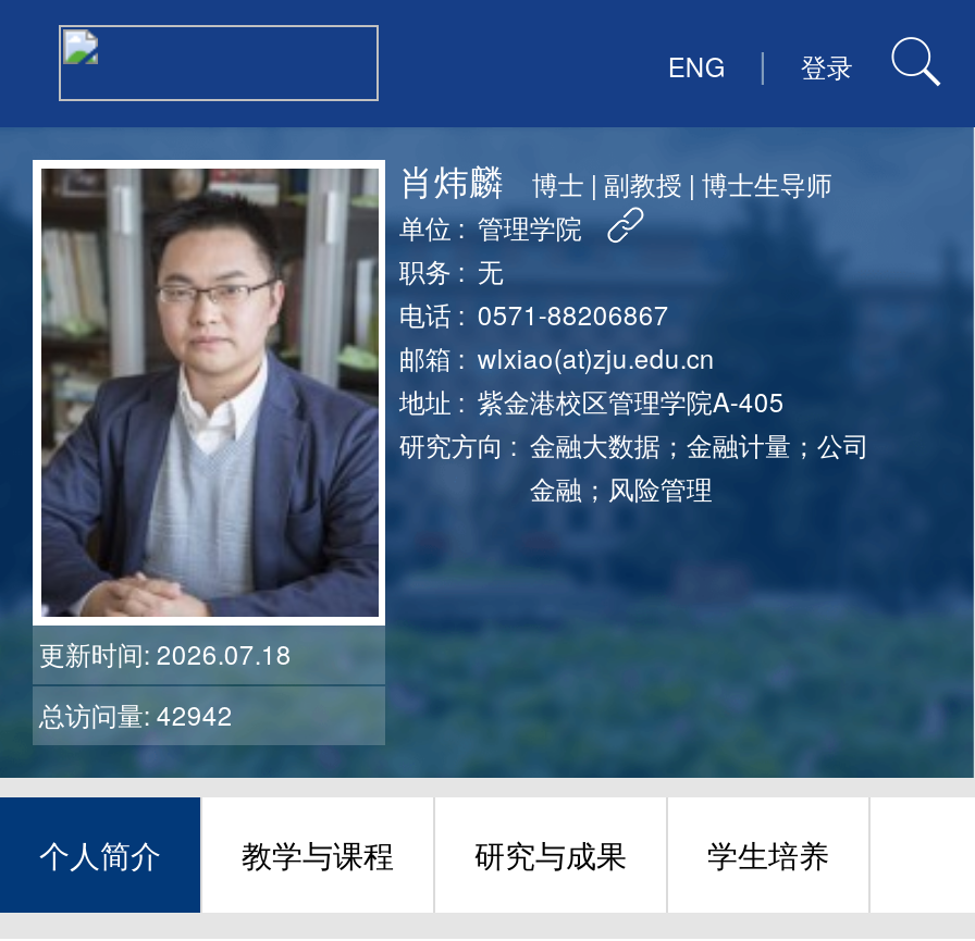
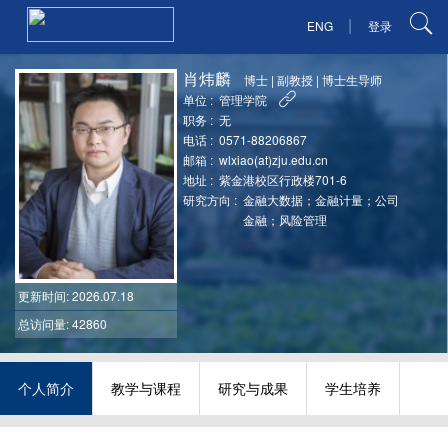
- 地址 : 紫金港校区管理学院A-405
+ 地址 : 紫金港校区行政楼701-6

- 总访问量: 42942
+ 总访问量: 42860
